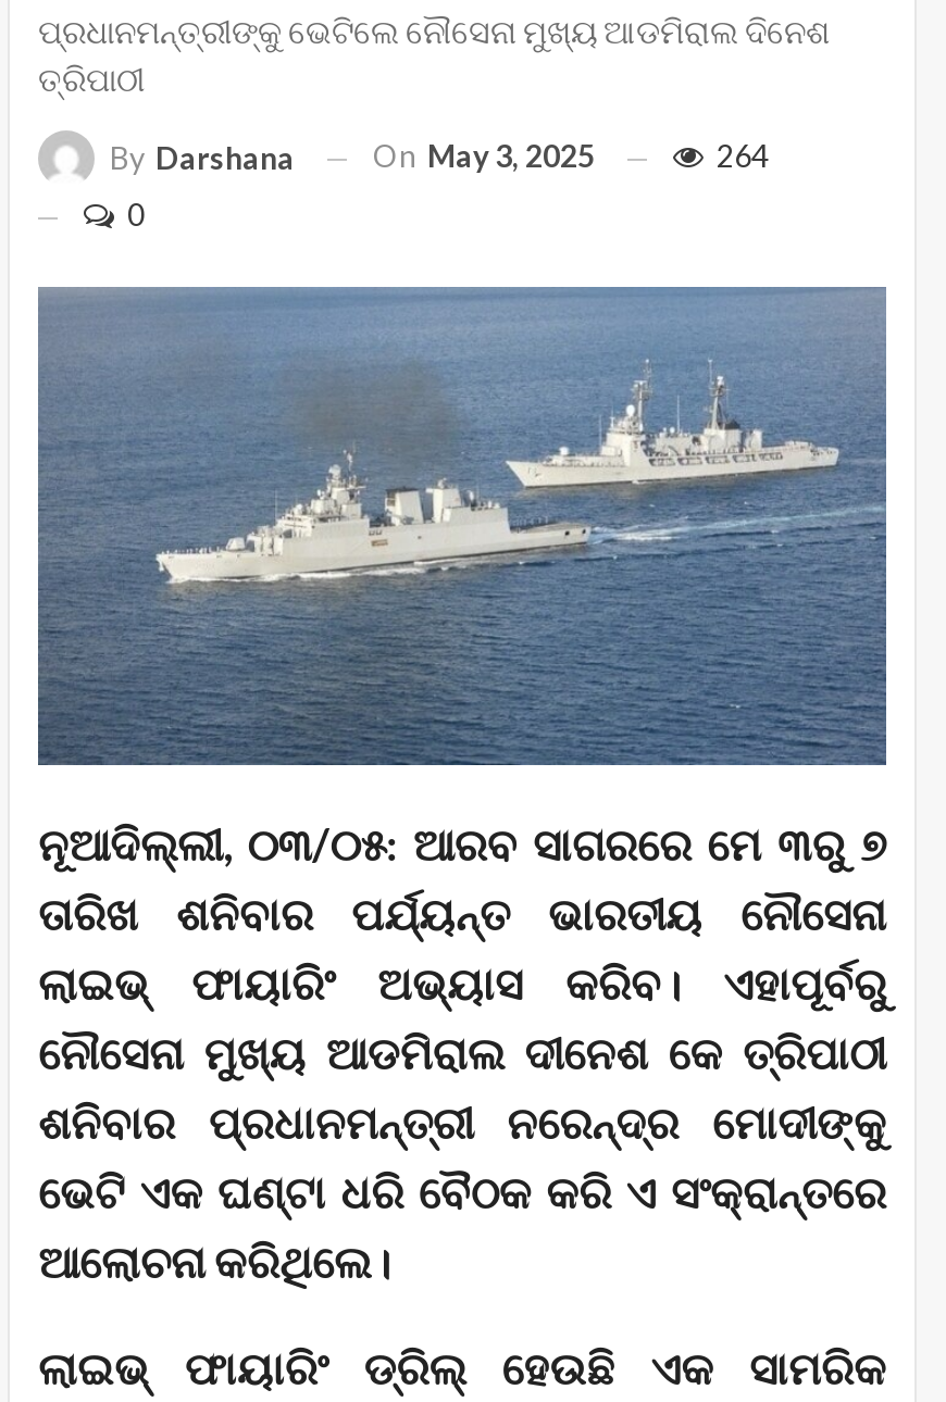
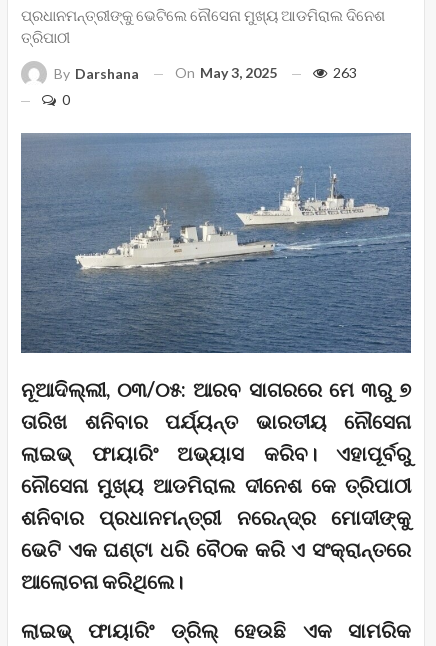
- 264
+ 263
